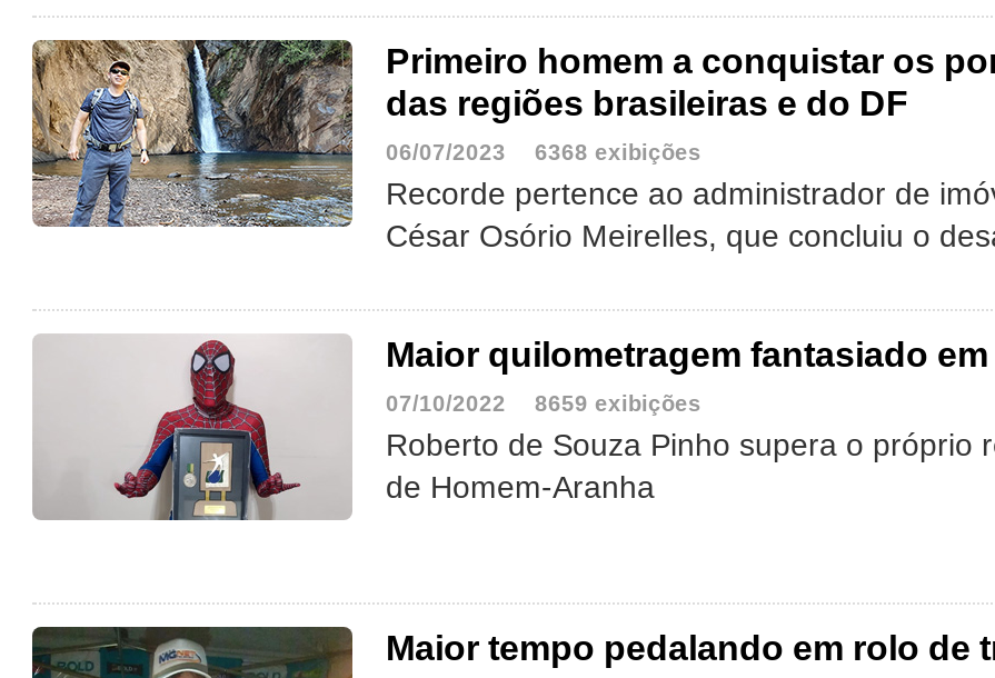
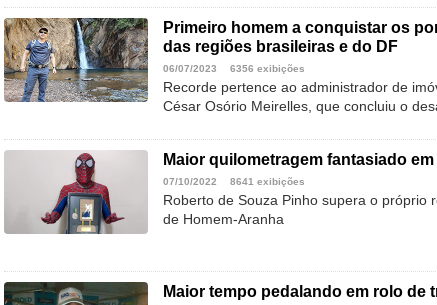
- 06/07/2023 6368 exibições
+ 06/07/2023 6356 exibições

- 07/10/2022 8659 exibições
+ 07/10/2022 8641 exibições
